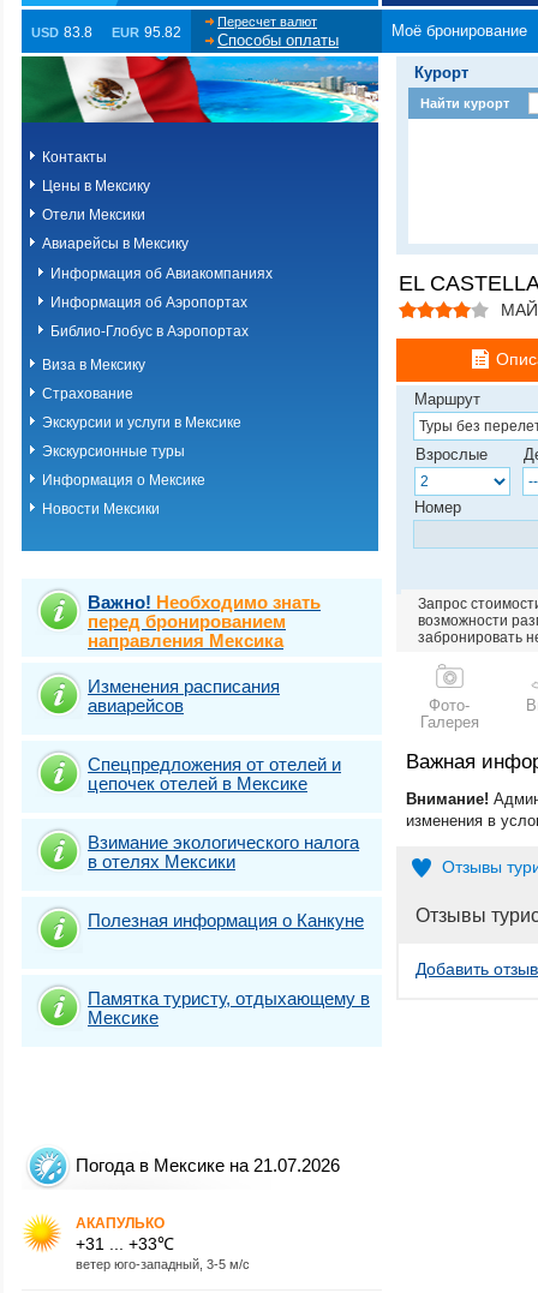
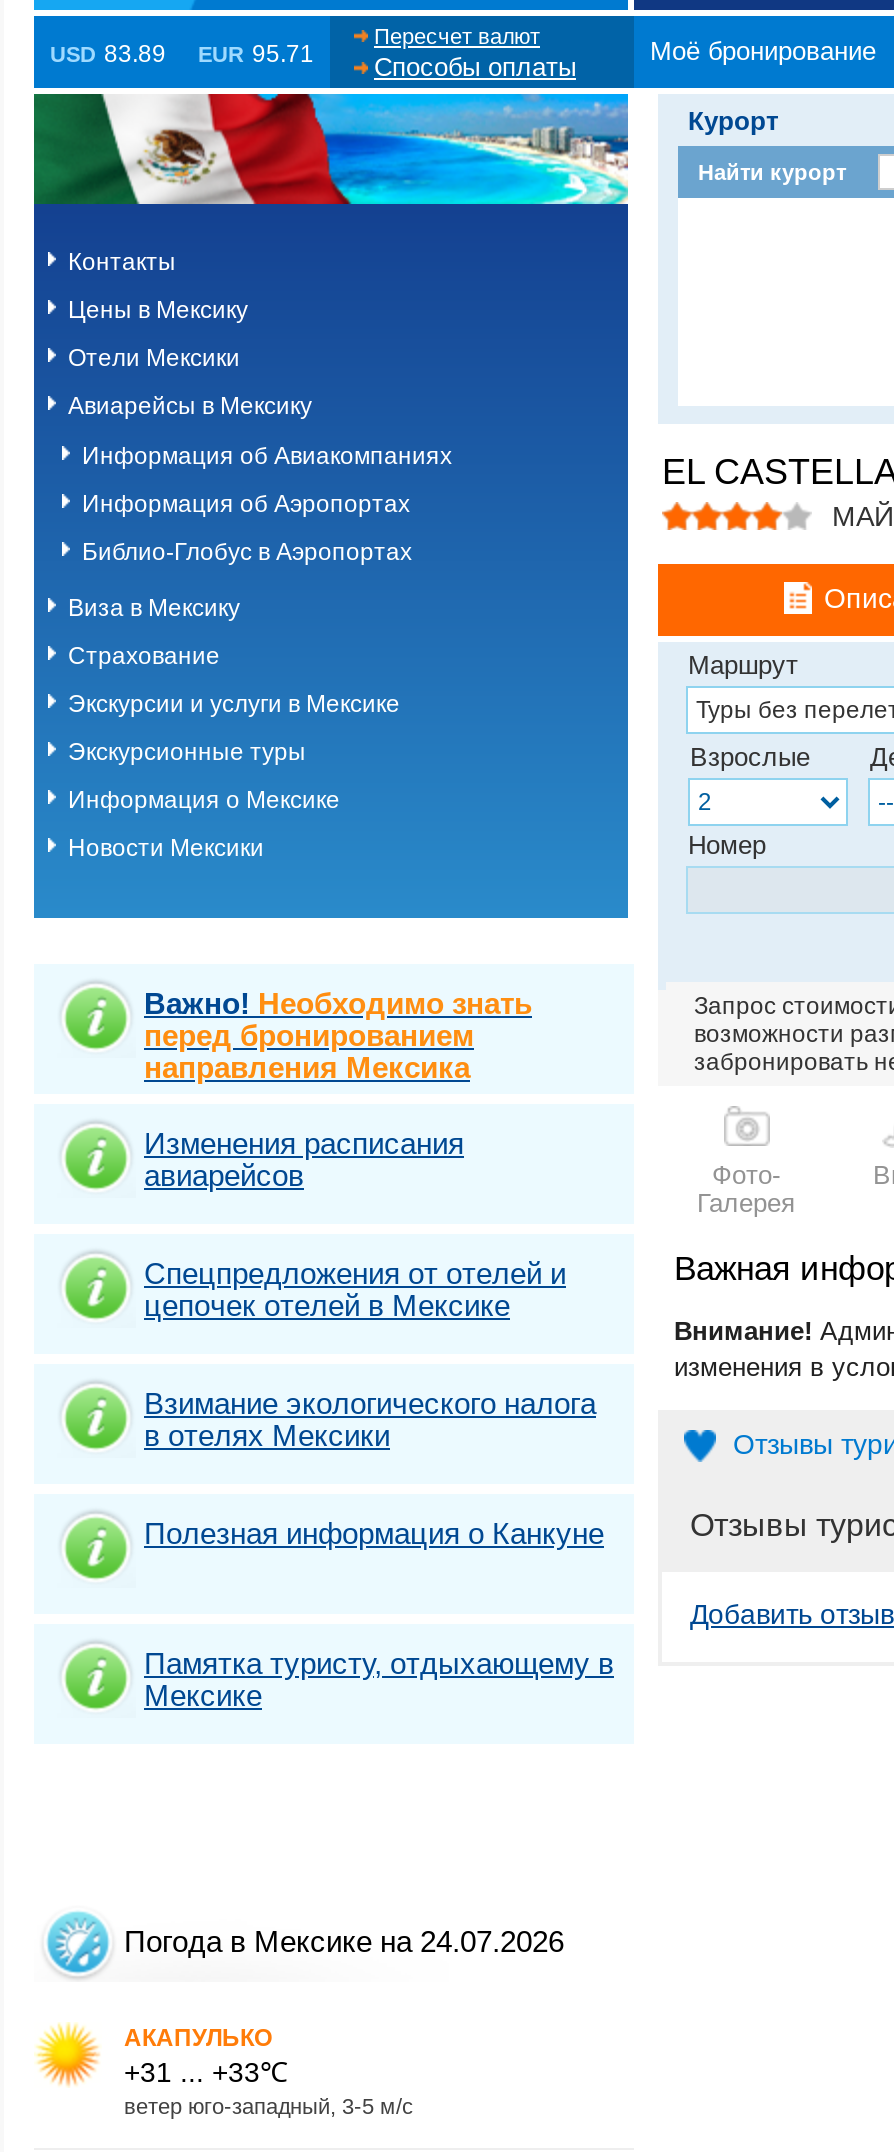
- USD 83.8
+ USD 83.89

- EUR 95.82
+ EUR 95.71

- Погода в Мексике на 21.07.2026
+ Погода в Мексике на 24.07.2026
